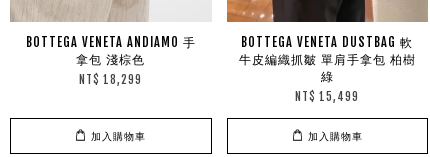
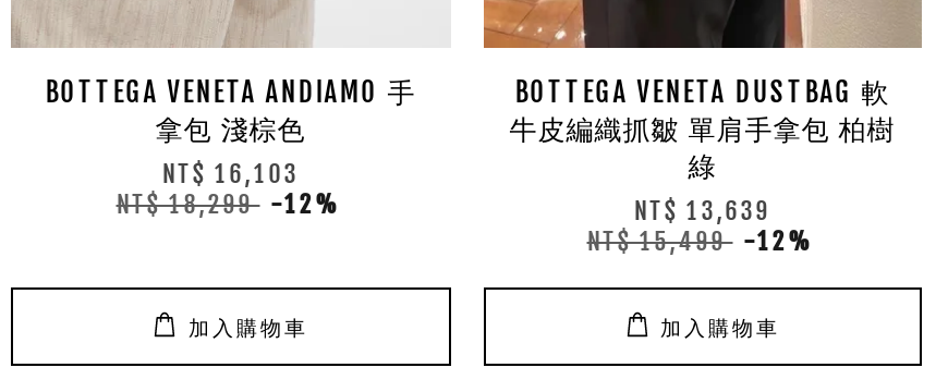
- NT$ 18,299
+ NT$ 16,103
+ NT$ 18,299 -12%

- NT$ 15,499
+ NT$ 13,639
+ NT$ 15,499 -12%
